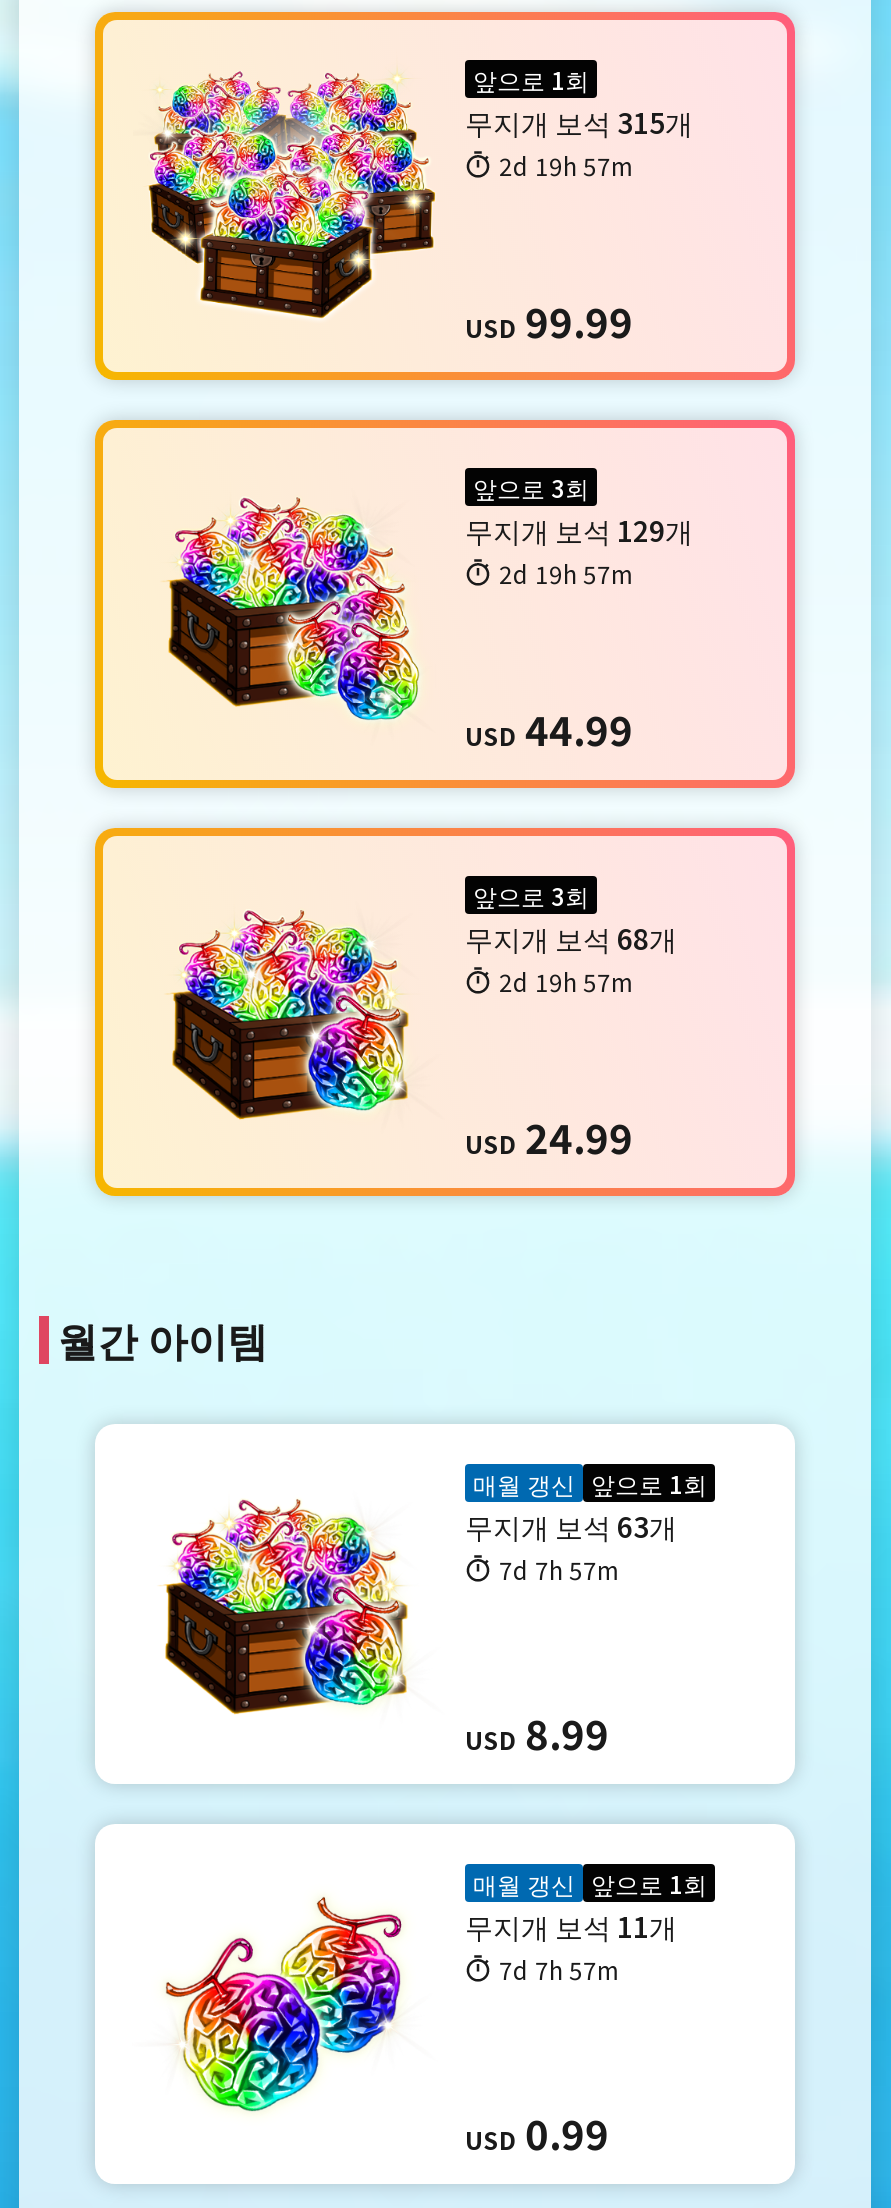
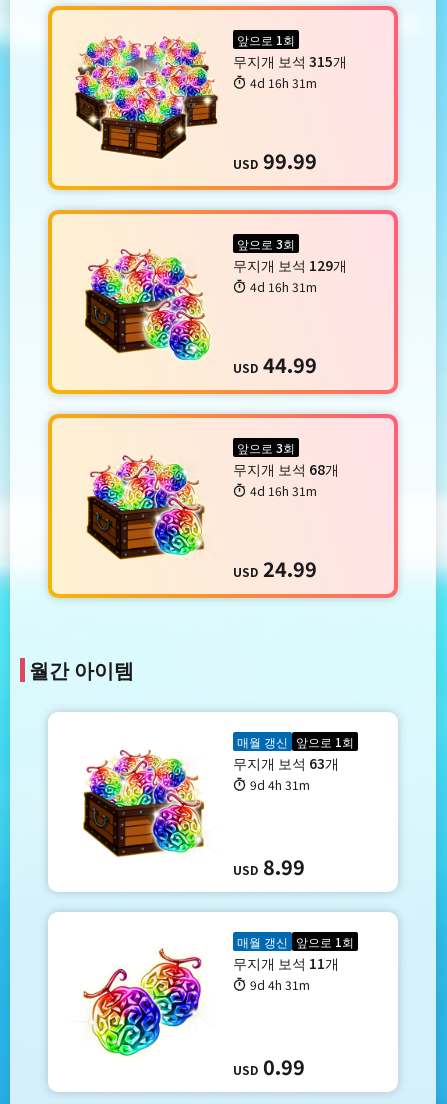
- 2d 19h 57m
+ 4d 16h 31m

- 2d 19h 57m
+ 4d 16h 31m

- 2d 19h 57m
+ 4d 16h 31m

- 7d 7h 57m
+ 9d 4h 31m

- 7d 7h 57m
+ 9d 4h 31m
